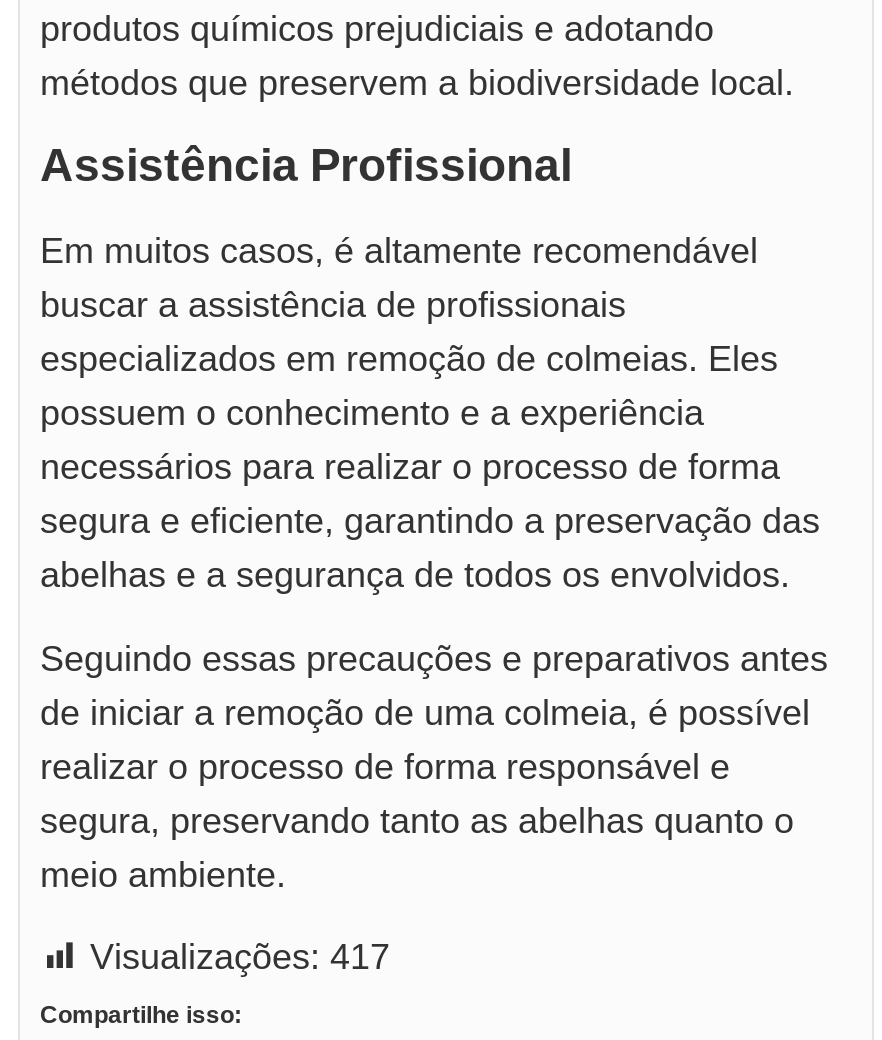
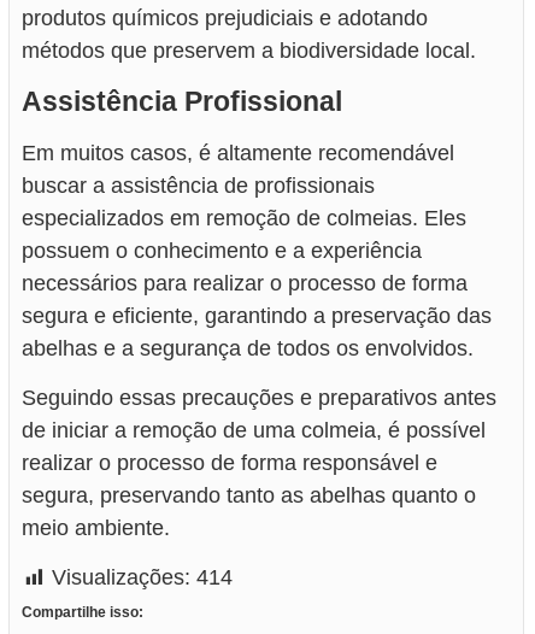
- Visualizações: 417
+ Visualizações: 414
